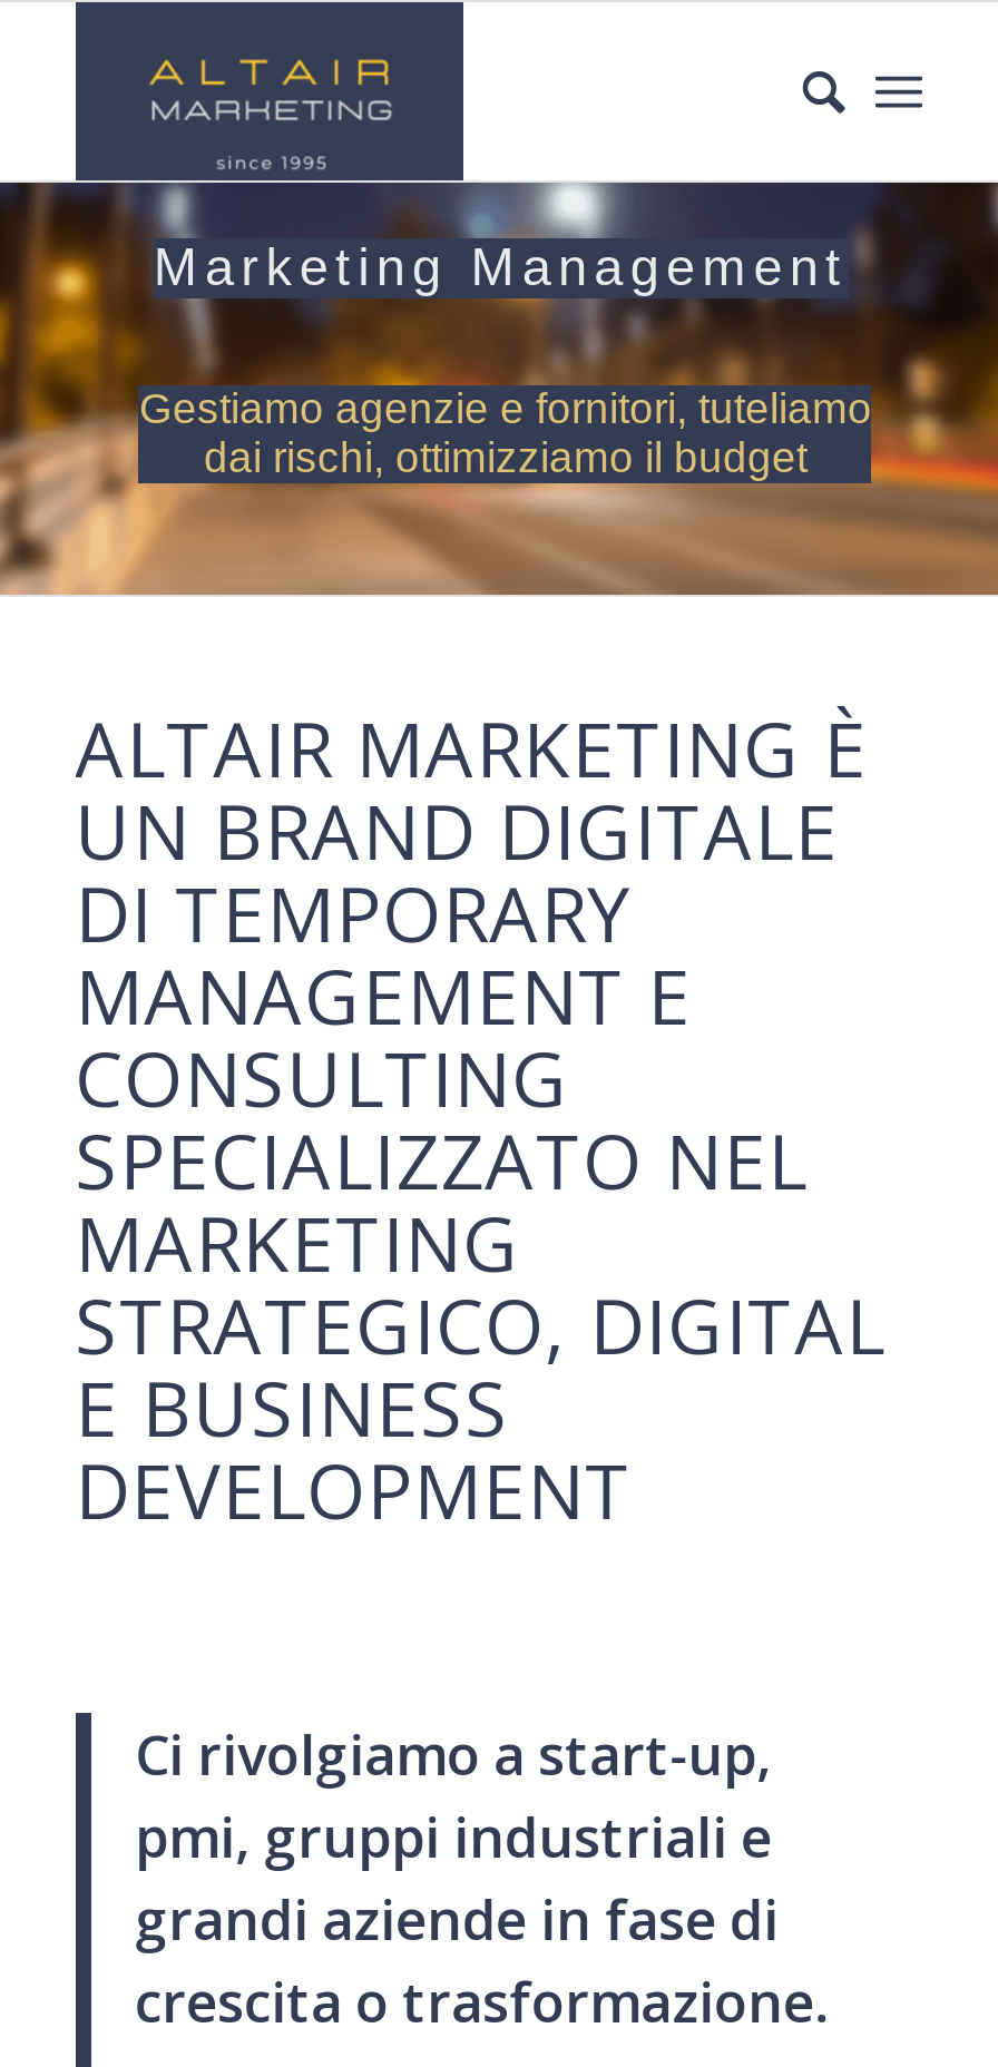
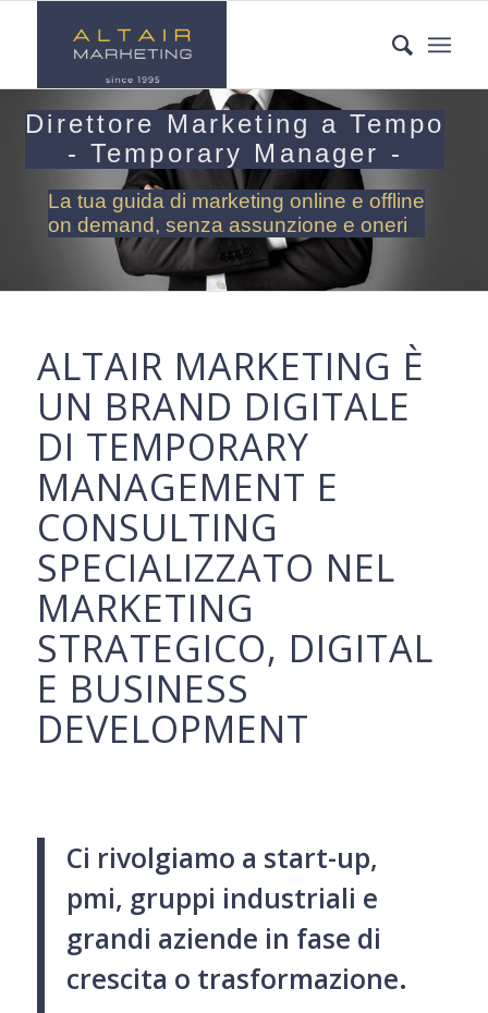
+ Direttore Marketing a Tempo
+ - Temporary Manager -
+ La tua guida di marketing online e offline
+ on demand, senza assunzione e oneri

- [image]
+ [image]
